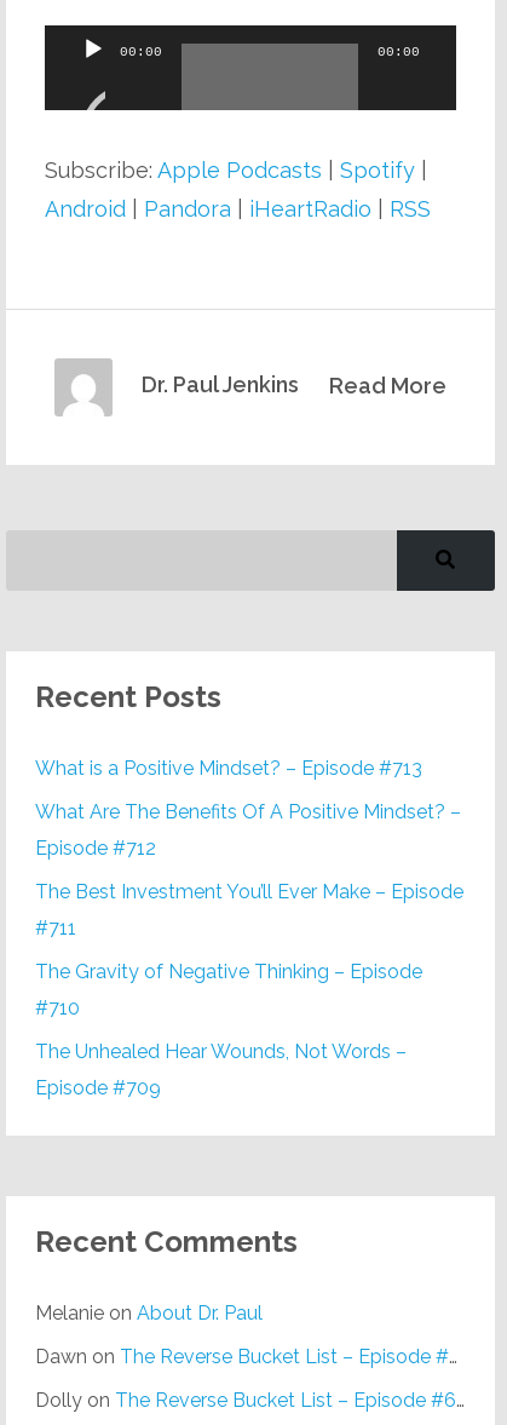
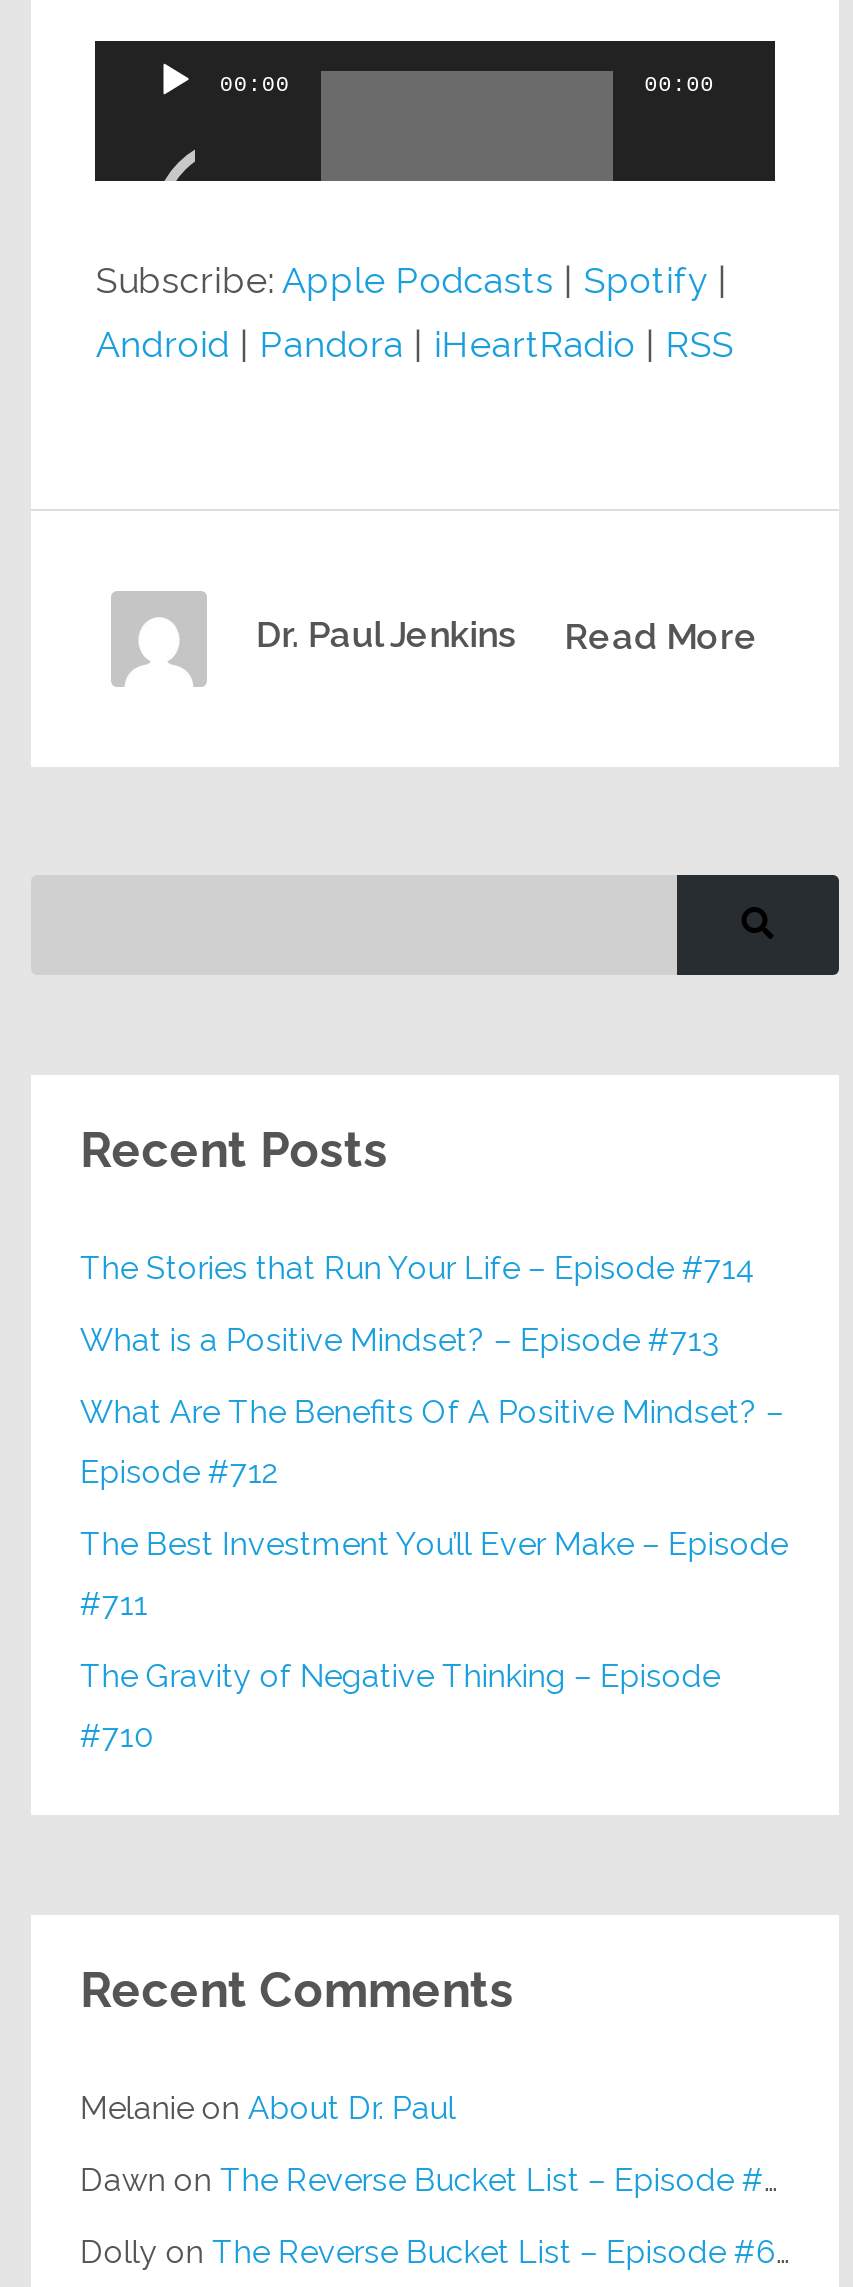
+ The Stories that Run Your Life – Episode #714

moved down: What is a Positive Mindset? – Episode #713 | What Are The Benefits Of A Positive Mindset? – | Episode #712 | The Best Investment You’ll Ever Make – Episode | #711 | The Gravity of Negative Thinking – Episode | #710

- The Unhealed Hear Wounds, Not Words –
- Episode #709
